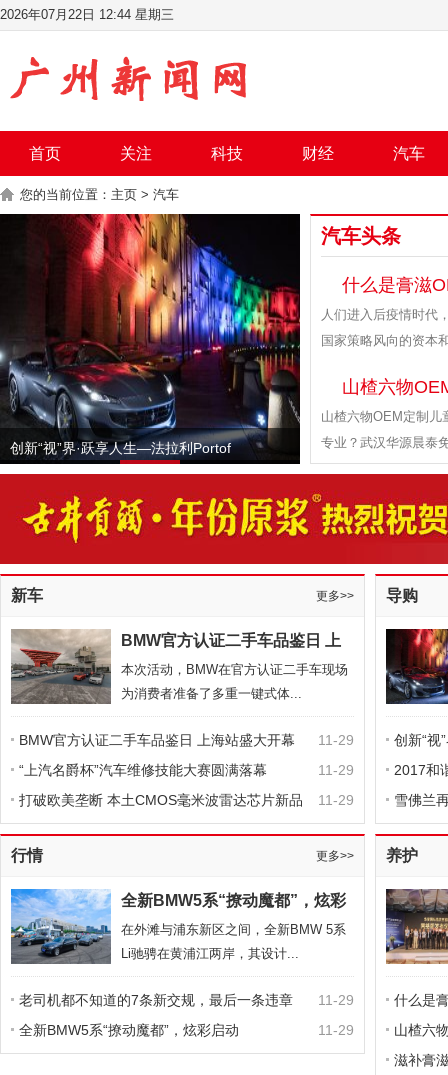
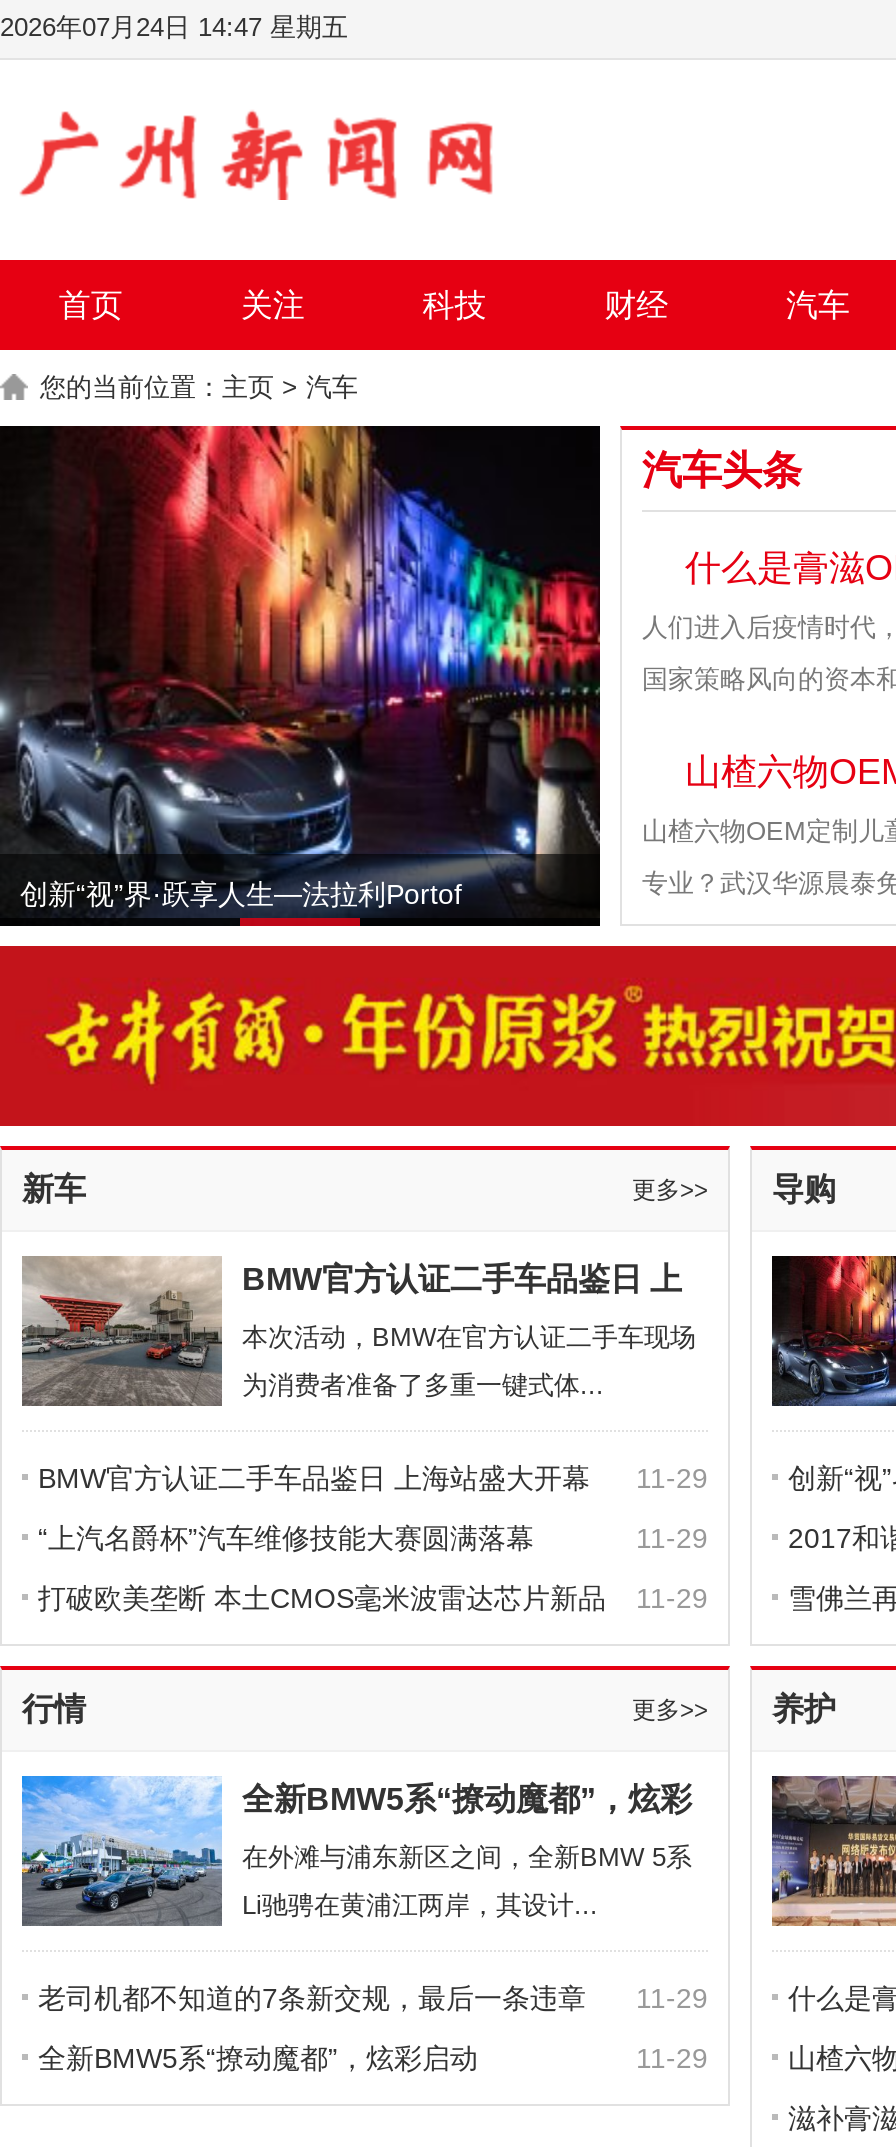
- 2026年07月22日 12:44 星期三
+ 2026年07月24日 14:47 星期五
